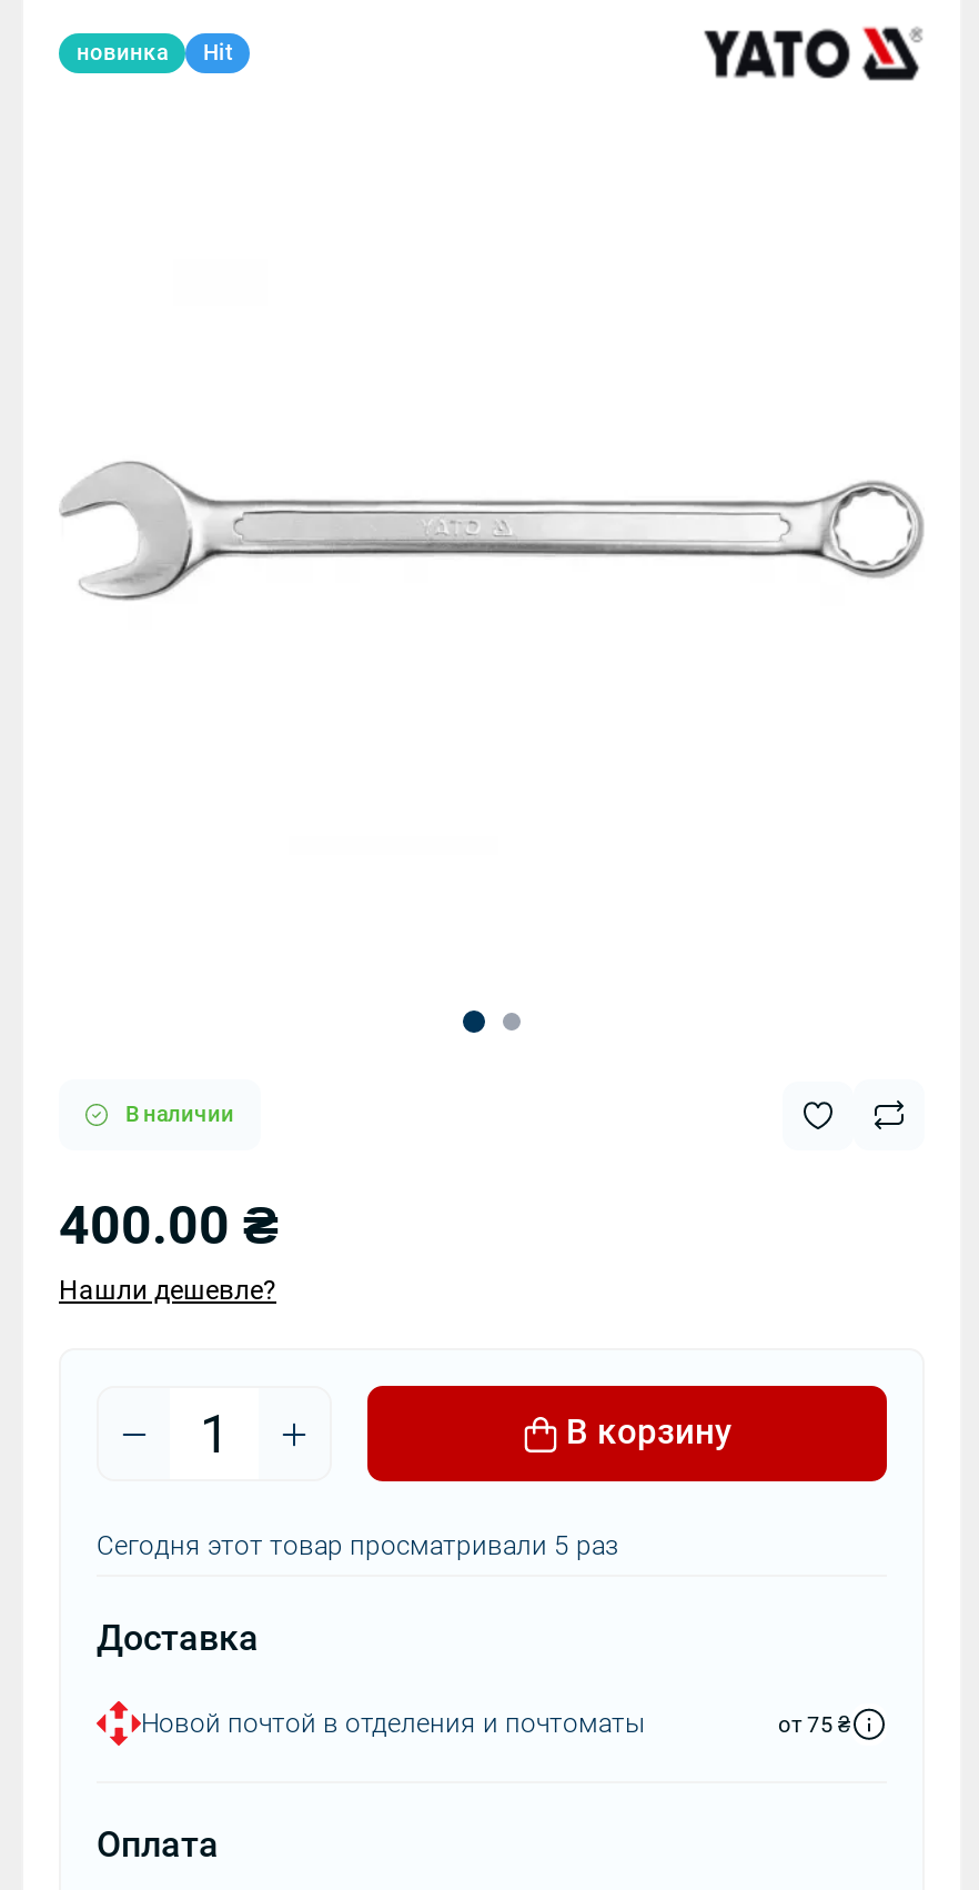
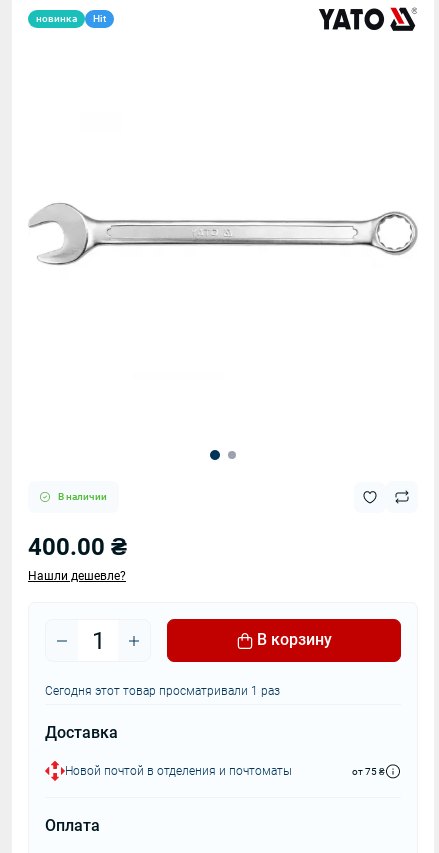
- Сегодня этот товар просматривали 5 раз
+ Сегодня этот товар просматривали 1 раз
